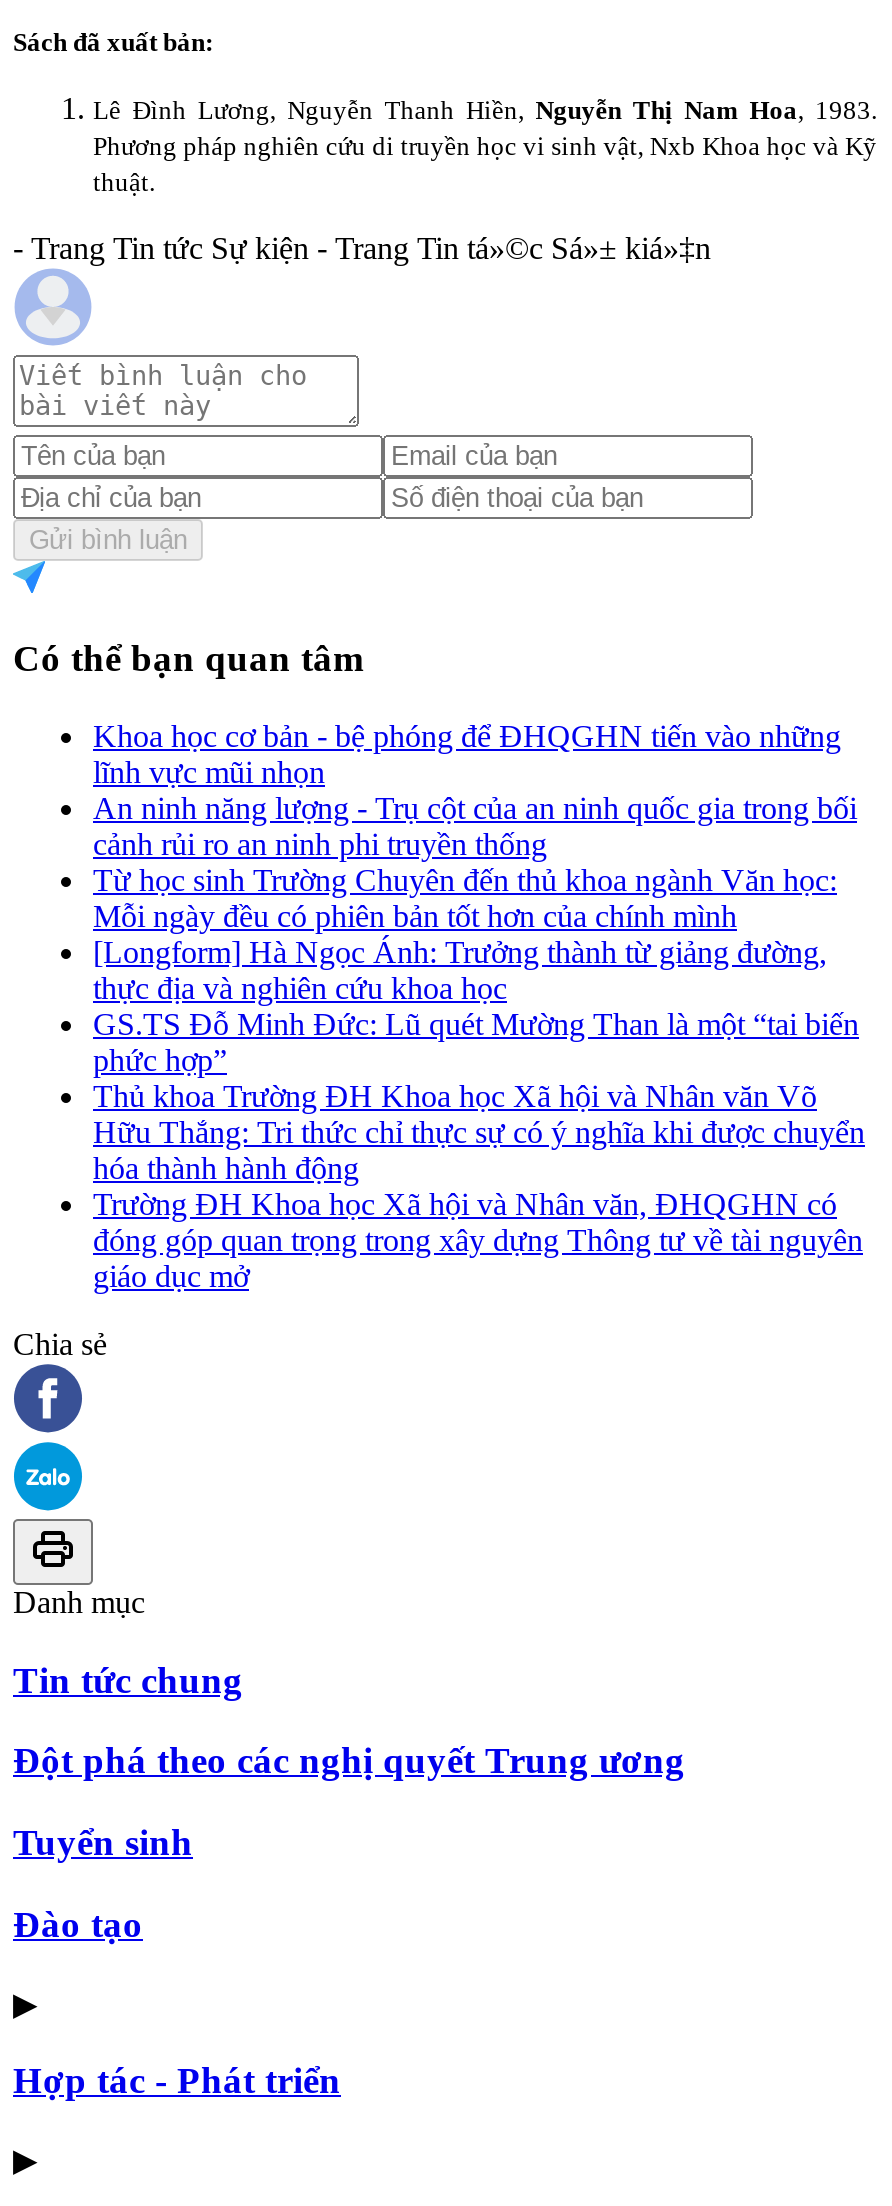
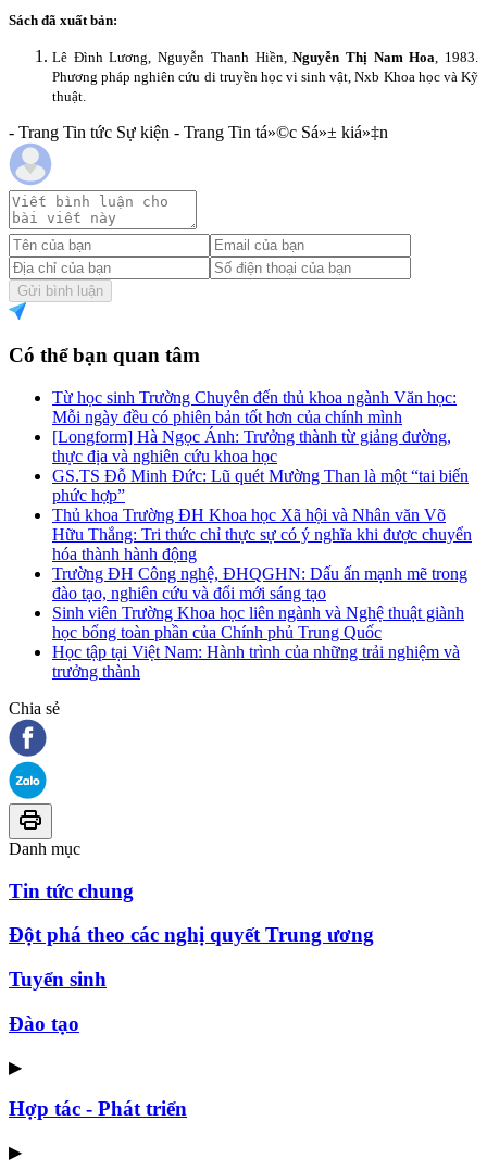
- Khoa học cơ bản - bệ phóng để ĐHQGHN tiến vào những
- lĩnh vực mũi nhọn
- An ninh năng lượng - Trụ cột của an ninh quốc gia trong bối
- cảnh rủi ro an ninh phi truyền thống

moved up: Từ học sinh Trường Chuyên đến thủ khoa ngành Văn học: | Mỗi ngày đều có phiên bản tốt hơn của chính mình | [Longform] Hà Ngọc Ánh: Trưởng thành từ giảng đường, | ... | Hữu Thắng: Tri thức chỉ thực sự có ý nghĩa khi được chuyển | hóa thành hành động

- Trường ĐH Khoa học Xã hội và Nhân văn, ĐHQGHN có
- đóng góp quan trọng trong xây dựng Thông tư về tài nguyên
- giáo dục mở
+ Trường ĐH Công nghệ, ĐHQGHN: Dấu ấn mạnh mẽ trong
+ đào tạo, nghiên cứu và đổi mới sáng tạo
+ Sinh viên Trường Khoa học liên ngành và Nghệ thuật giành
+ học bổng toàn phần của Chính phủ Trung Quốc
+ Học tập tại Việt Nam: Hành trình của những trải nghiệm và
+ trưởng thành
